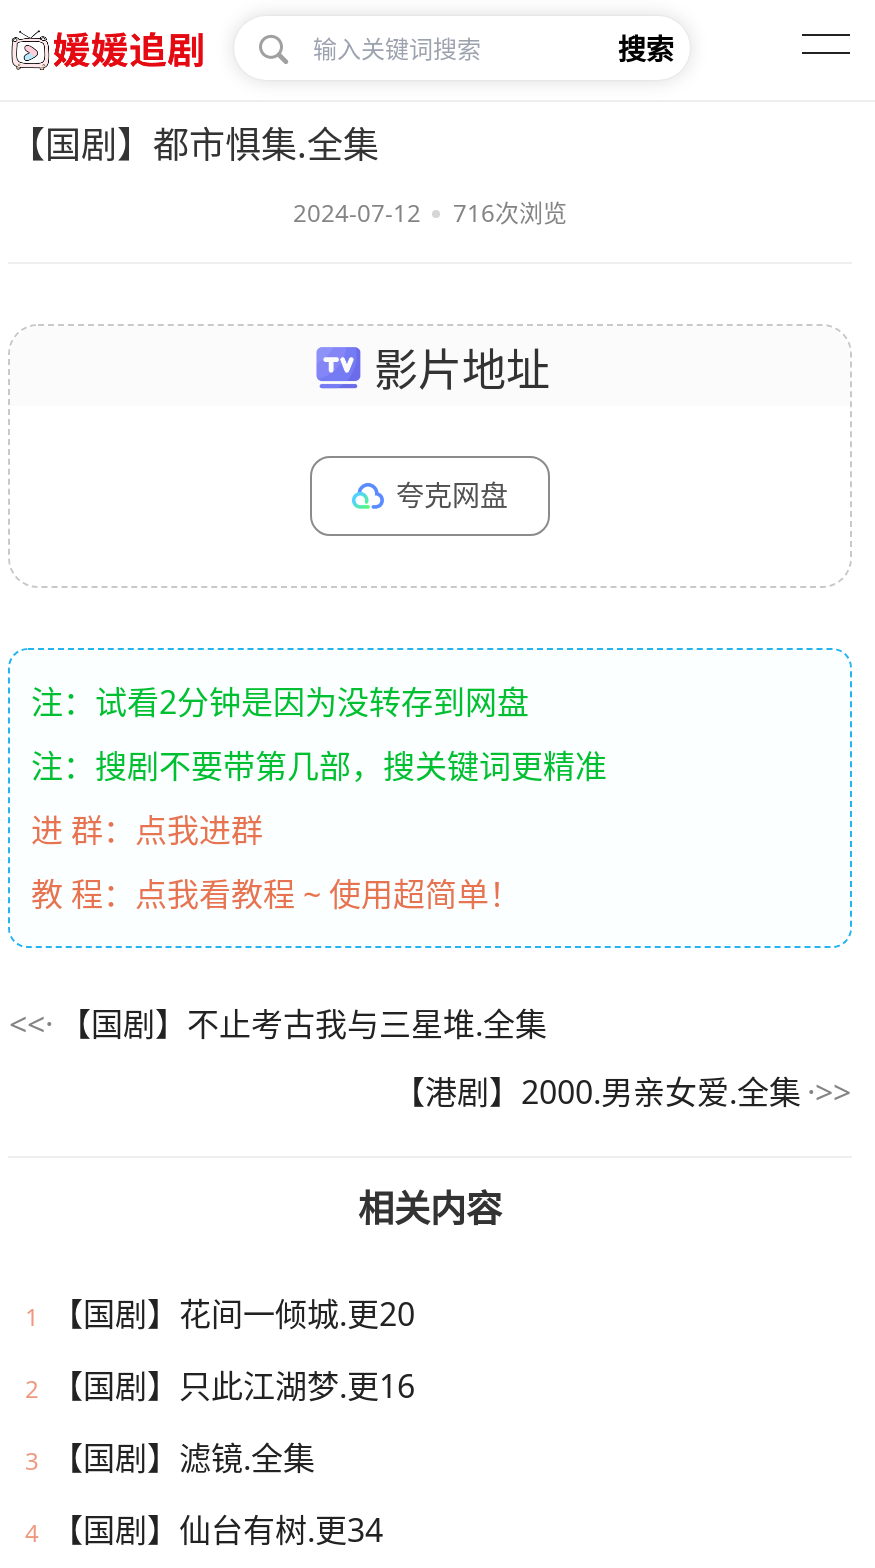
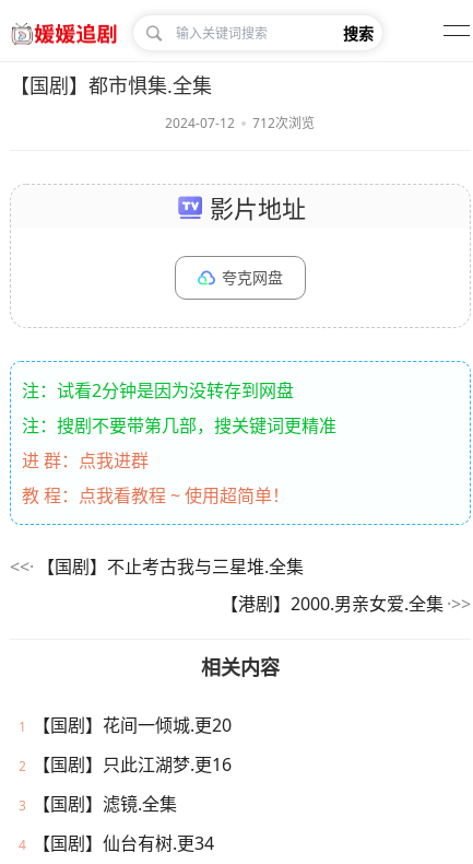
- 2024-07-12 716次浏览
+ 2024-07-12 712次浏览
